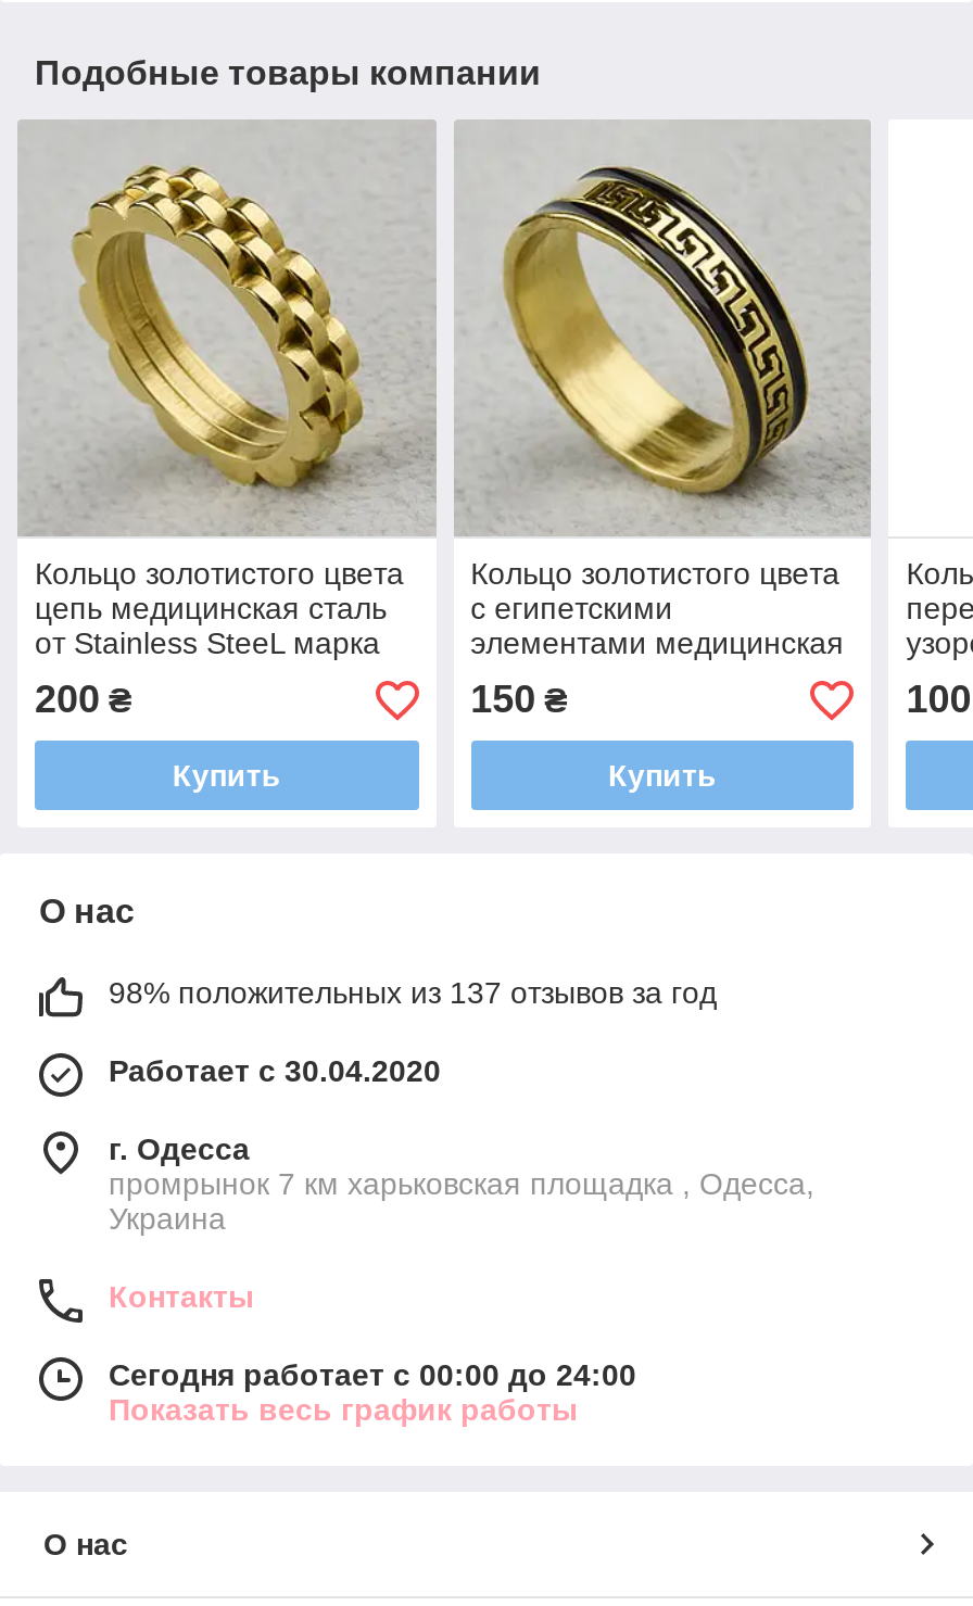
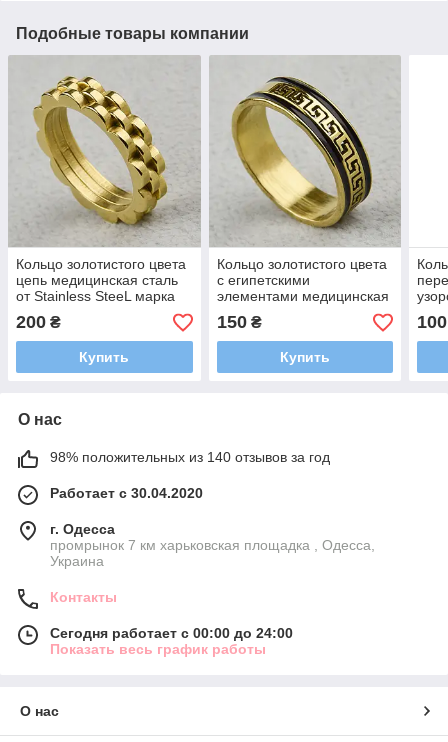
- 98% положительных из 137 отзывов за год
+ 98% положительных из 140 отзывов за год
